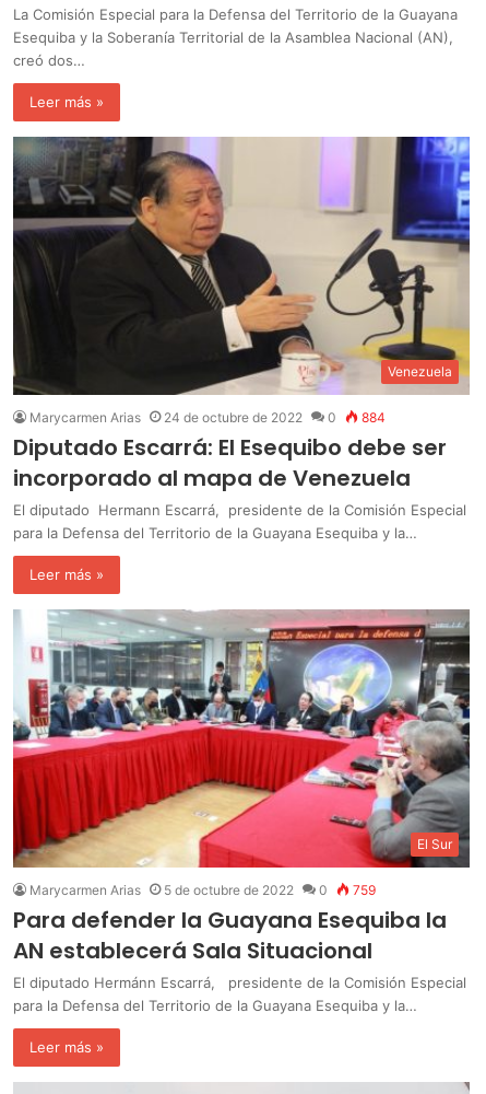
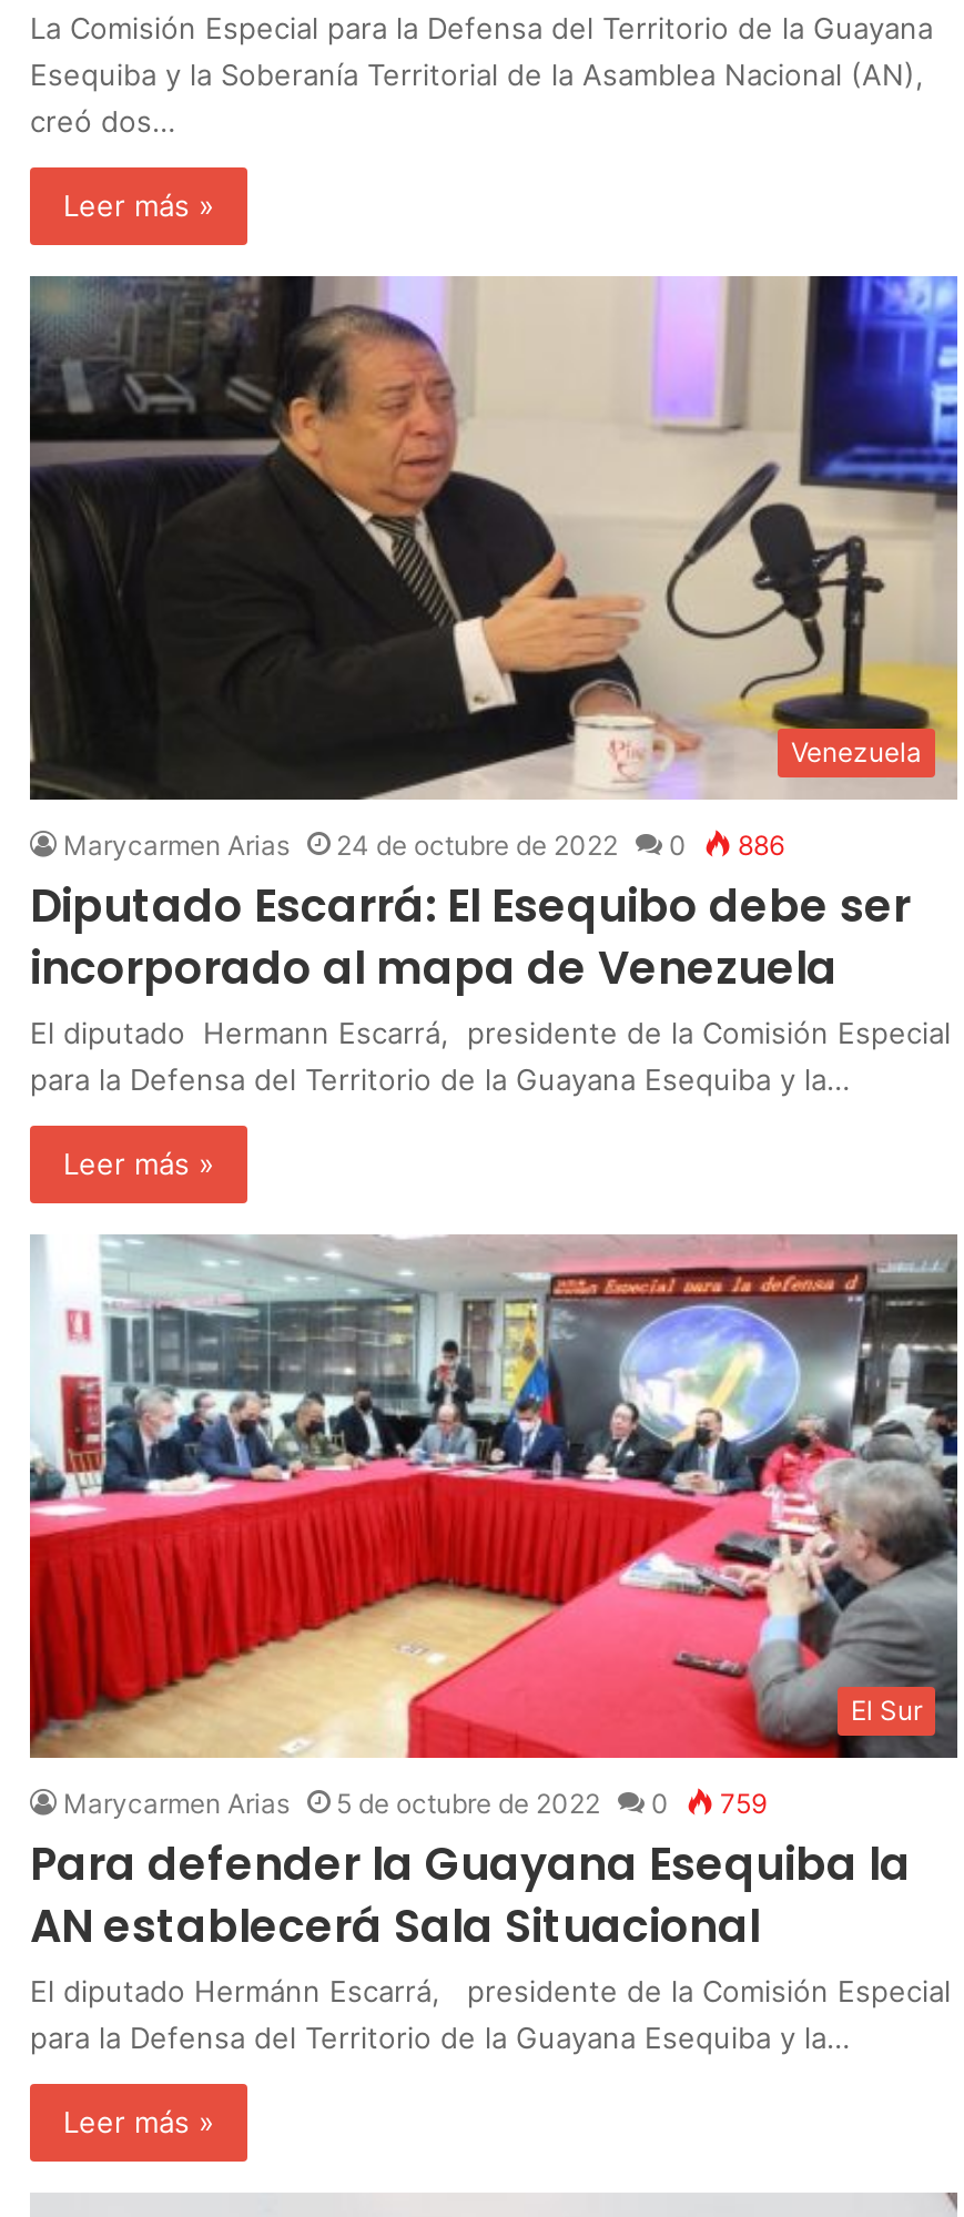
- Marycarmen Arias 24 de octubre de 2022 0 884
+ Marycarmen Arias 24 de octubre de 2022 0 886
